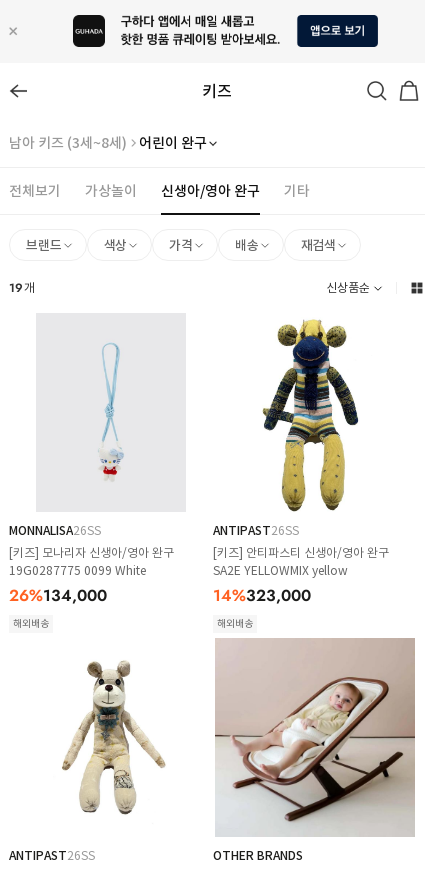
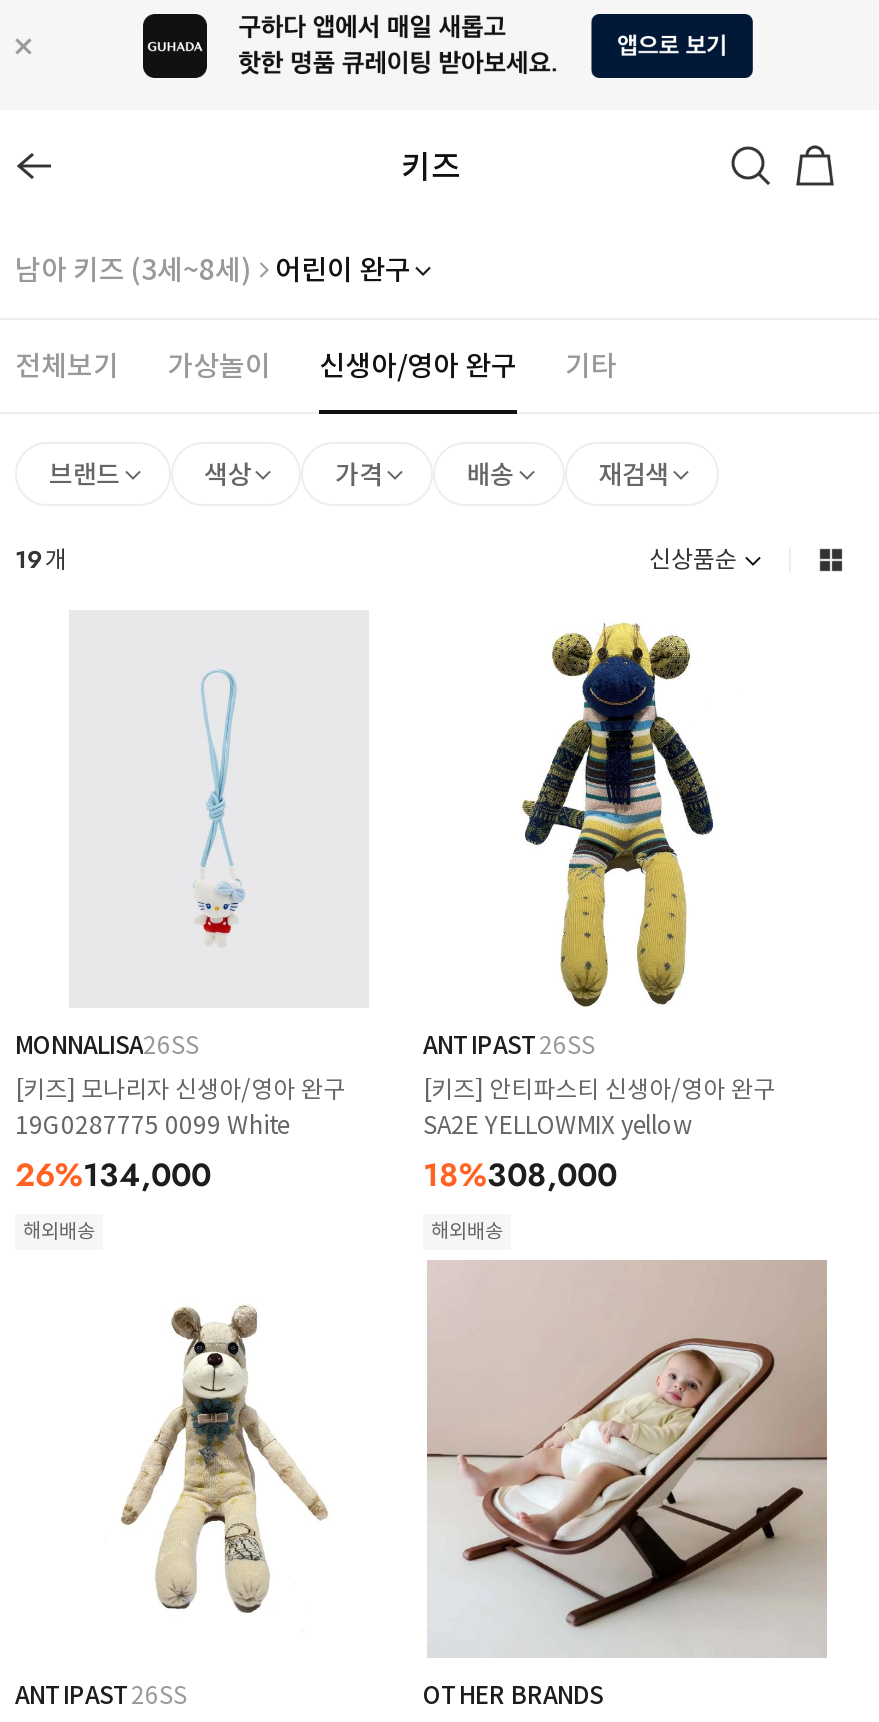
- 14%323,000
+ 18%308,000
